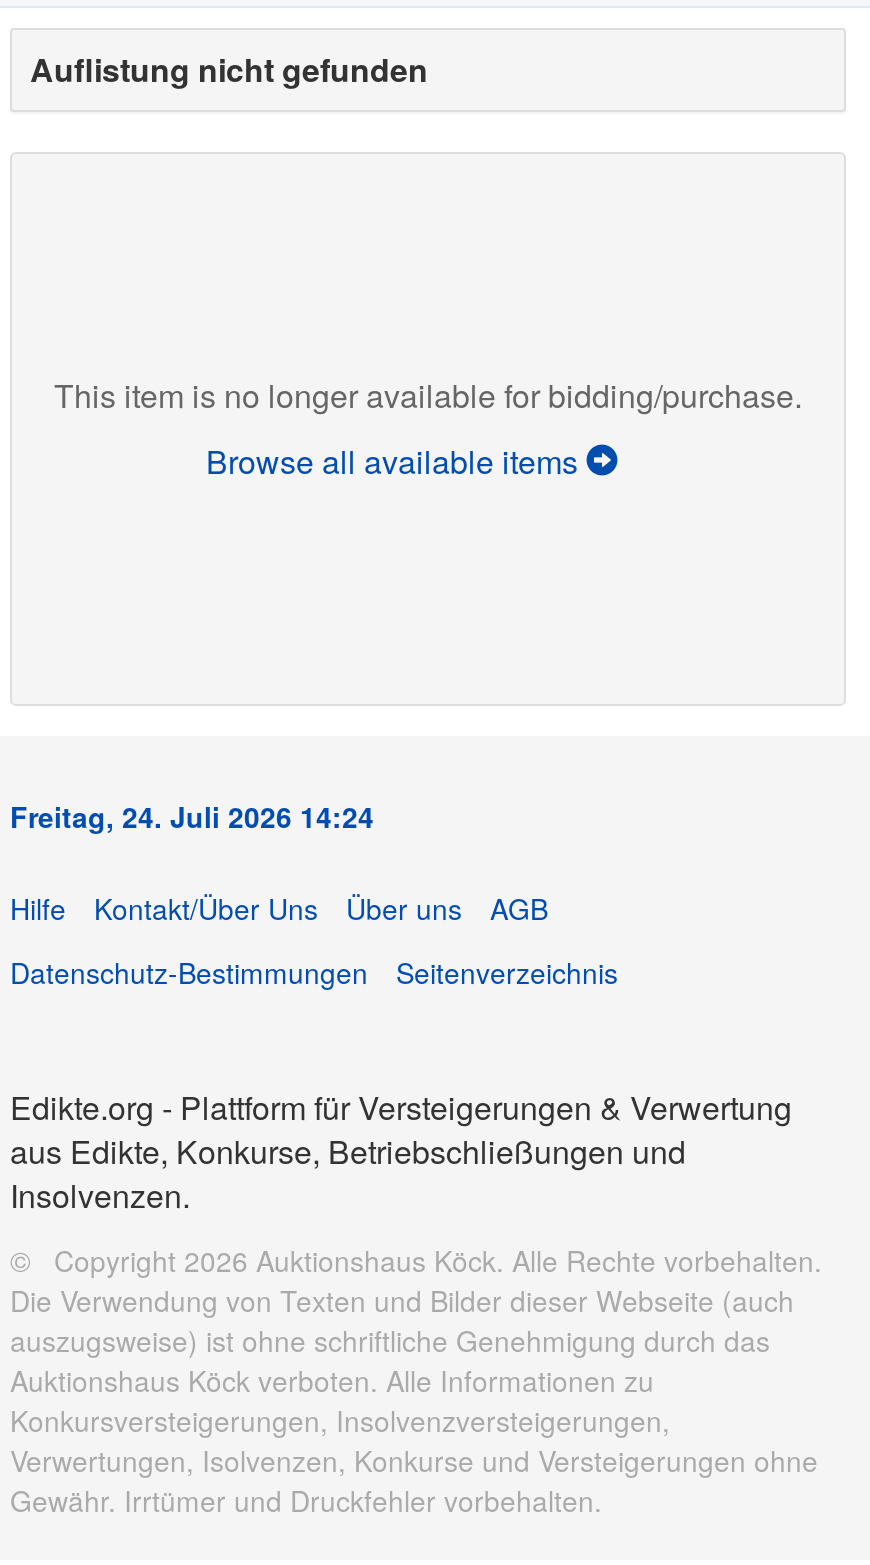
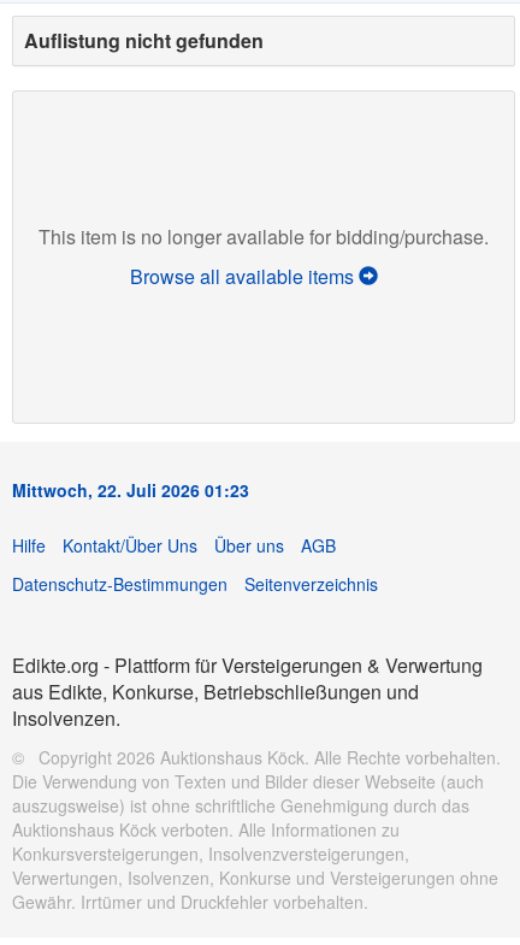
- Freitag, 24. Juli 2026 14:24
+ Mittwoch, 22. Juli 2026 01:23
